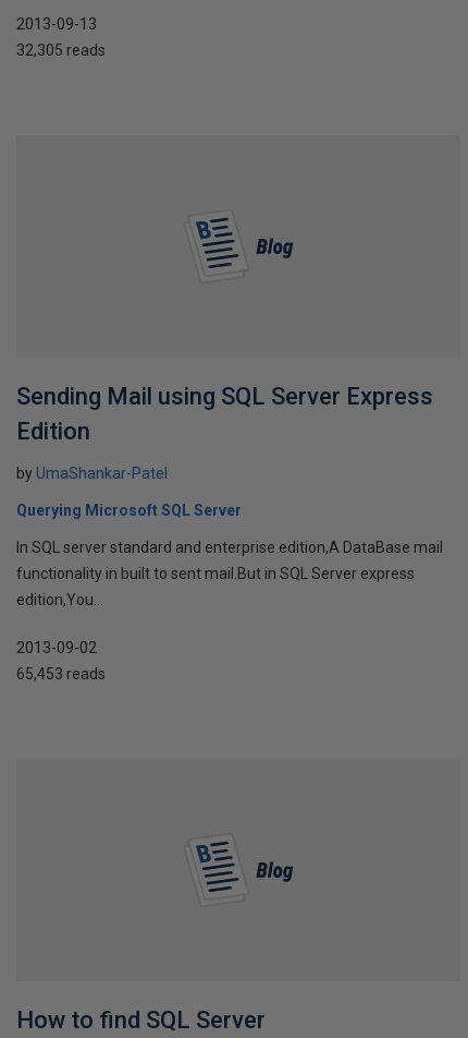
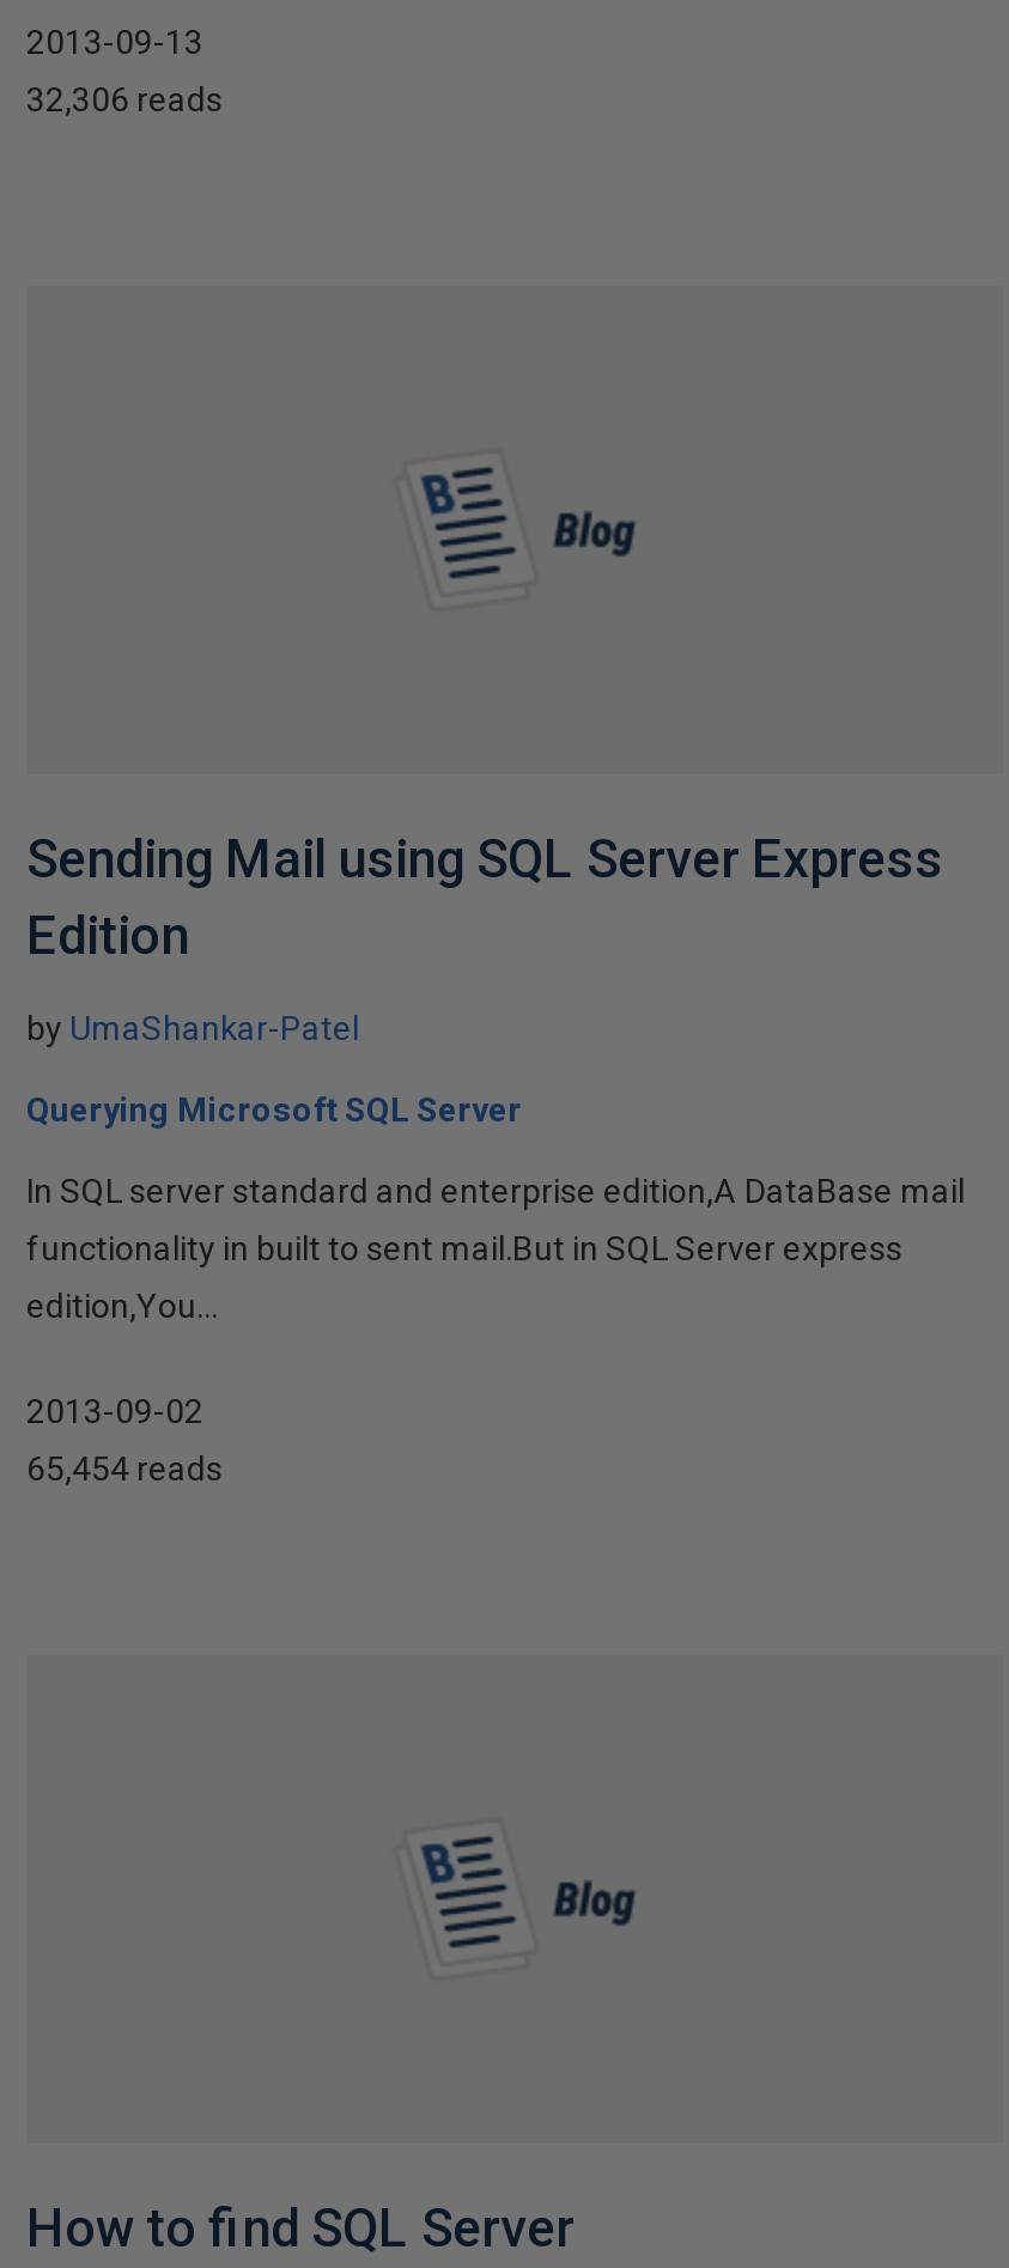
- 32,305 reads
+ 32,306 reads

- 65,453 reads
+ 65,454 reads
